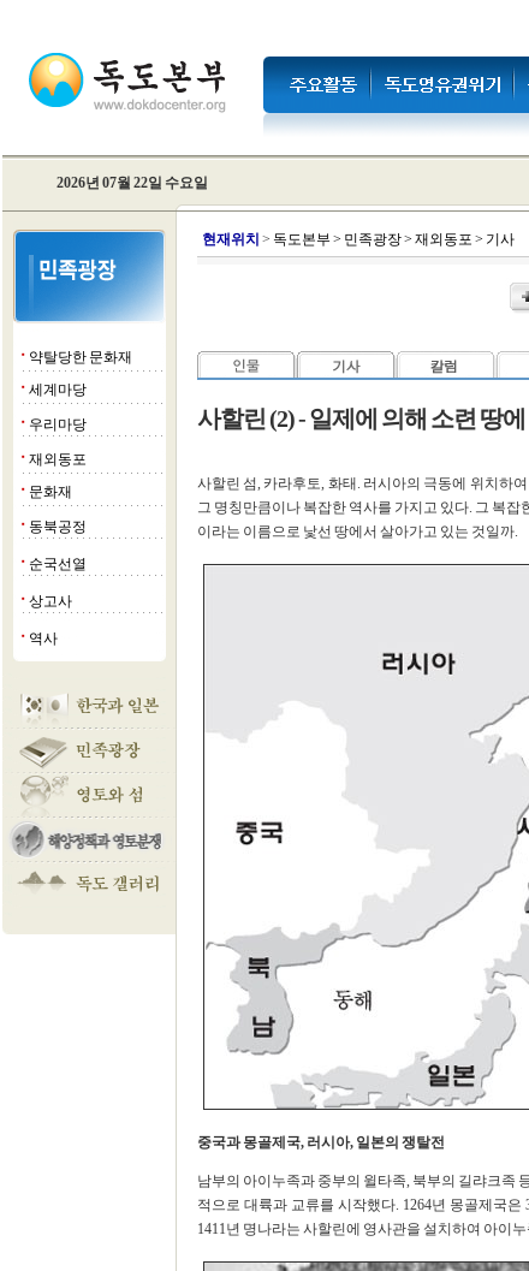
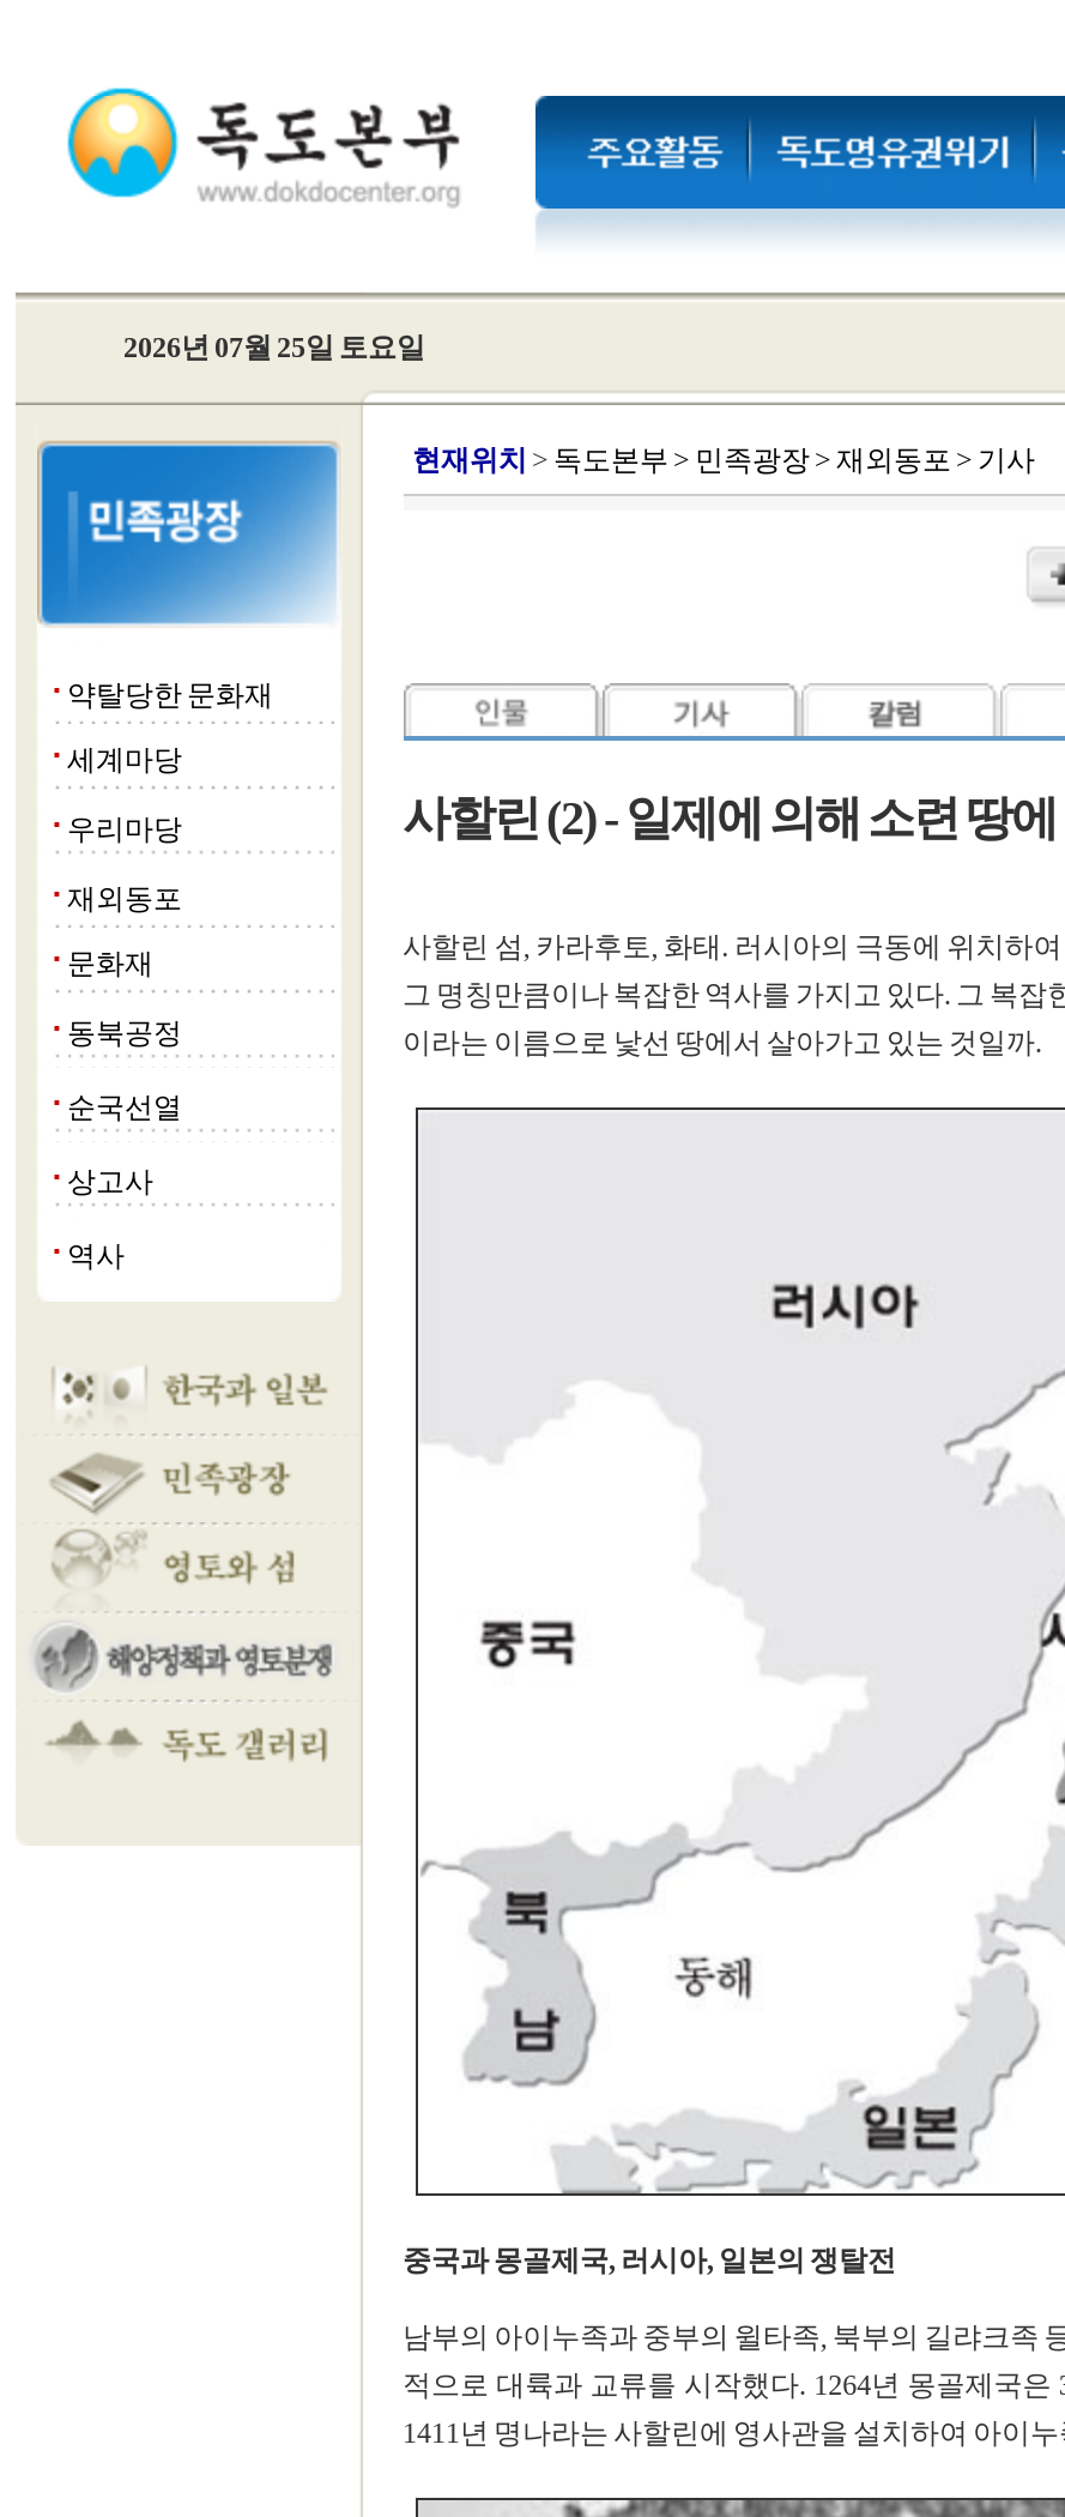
- 2026년 07월 22일 수요일
+ 2026년 07월 25일 토요일
